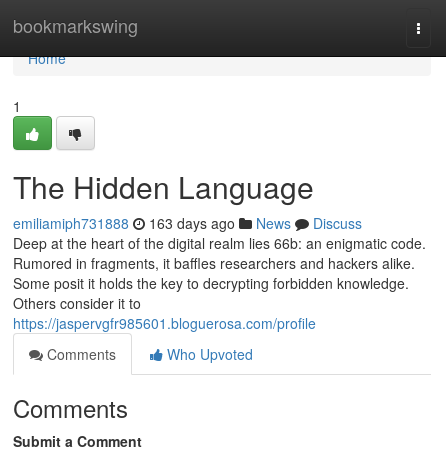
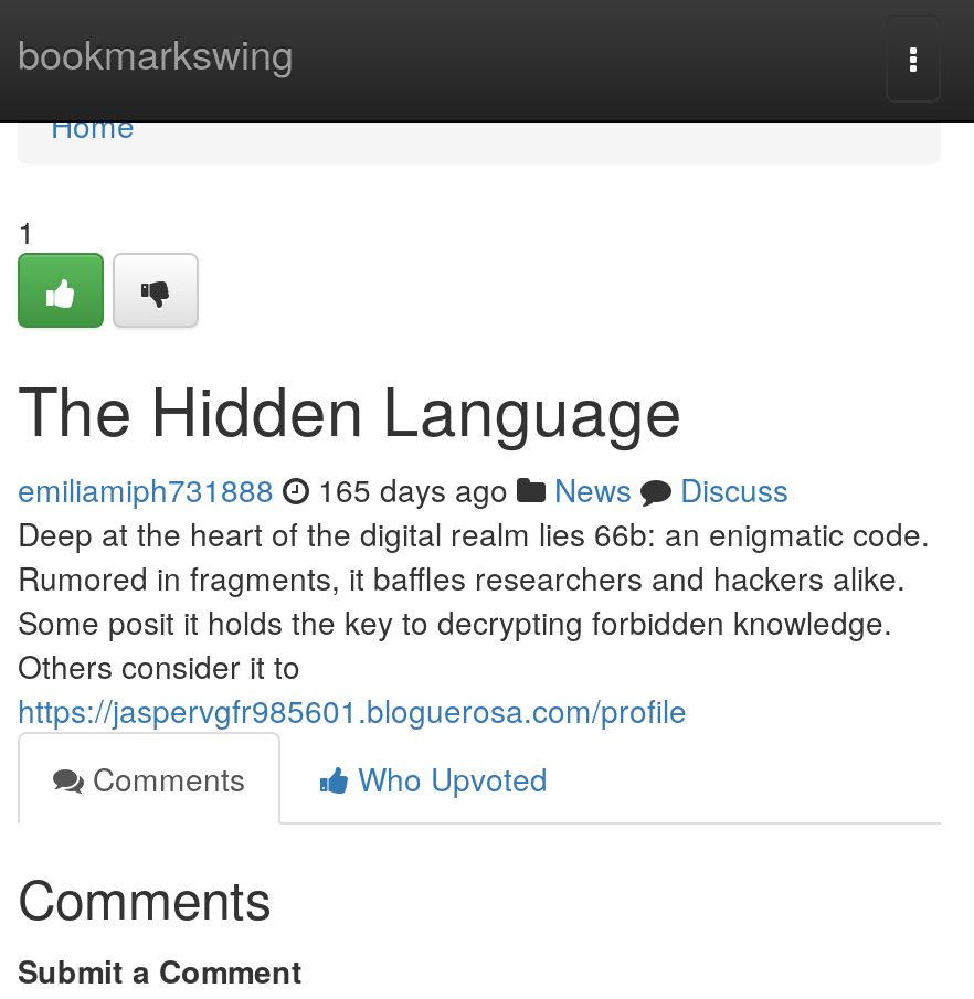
- emiliamiph731888 163 days ago News Discuss
+ emiliamiph731888 165 days ago News Discuss
